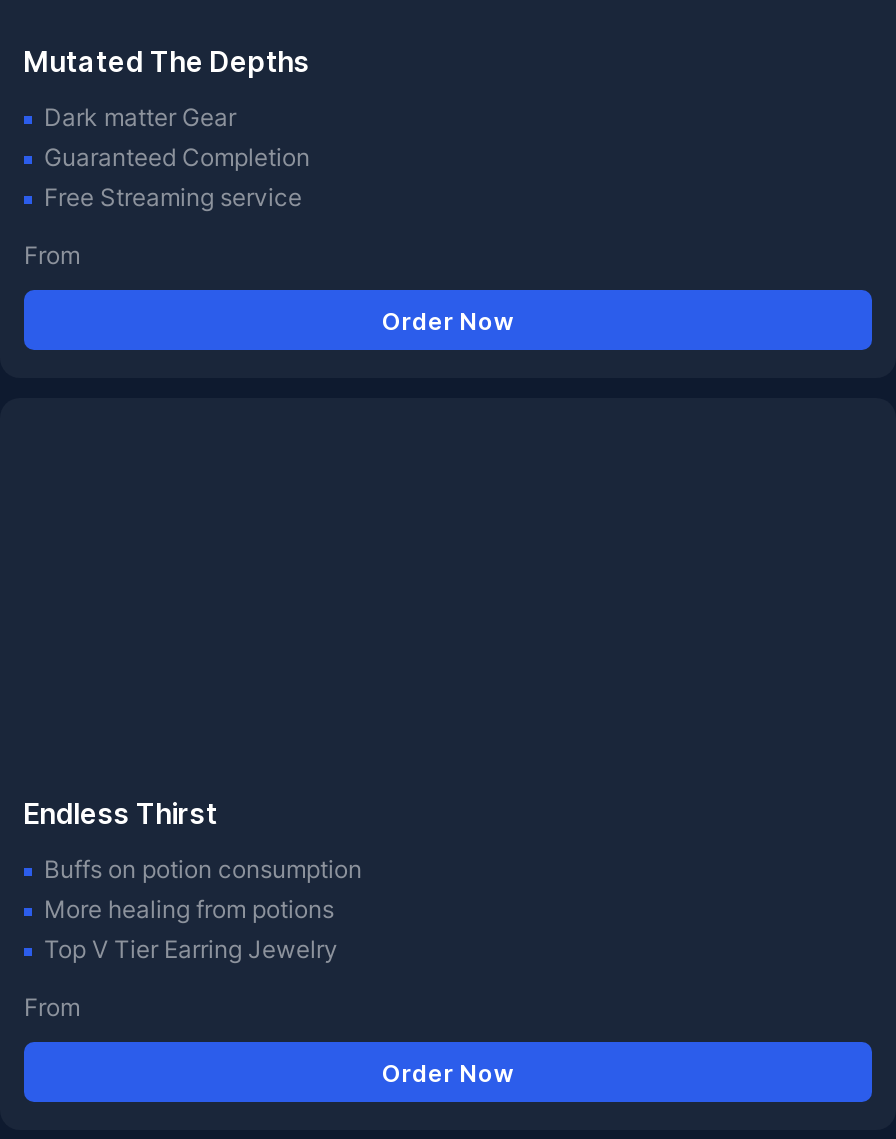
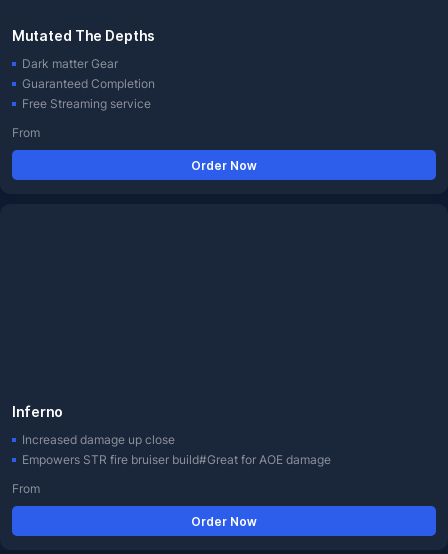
- Endless Thirst
+ Inferno

- Buffs on potion consumption
- More healing from potions
- Top V Tier Earring Jewelry
+ Increased damage up close
+ Empowers STR fire bruiser build#Great for AOE damage
